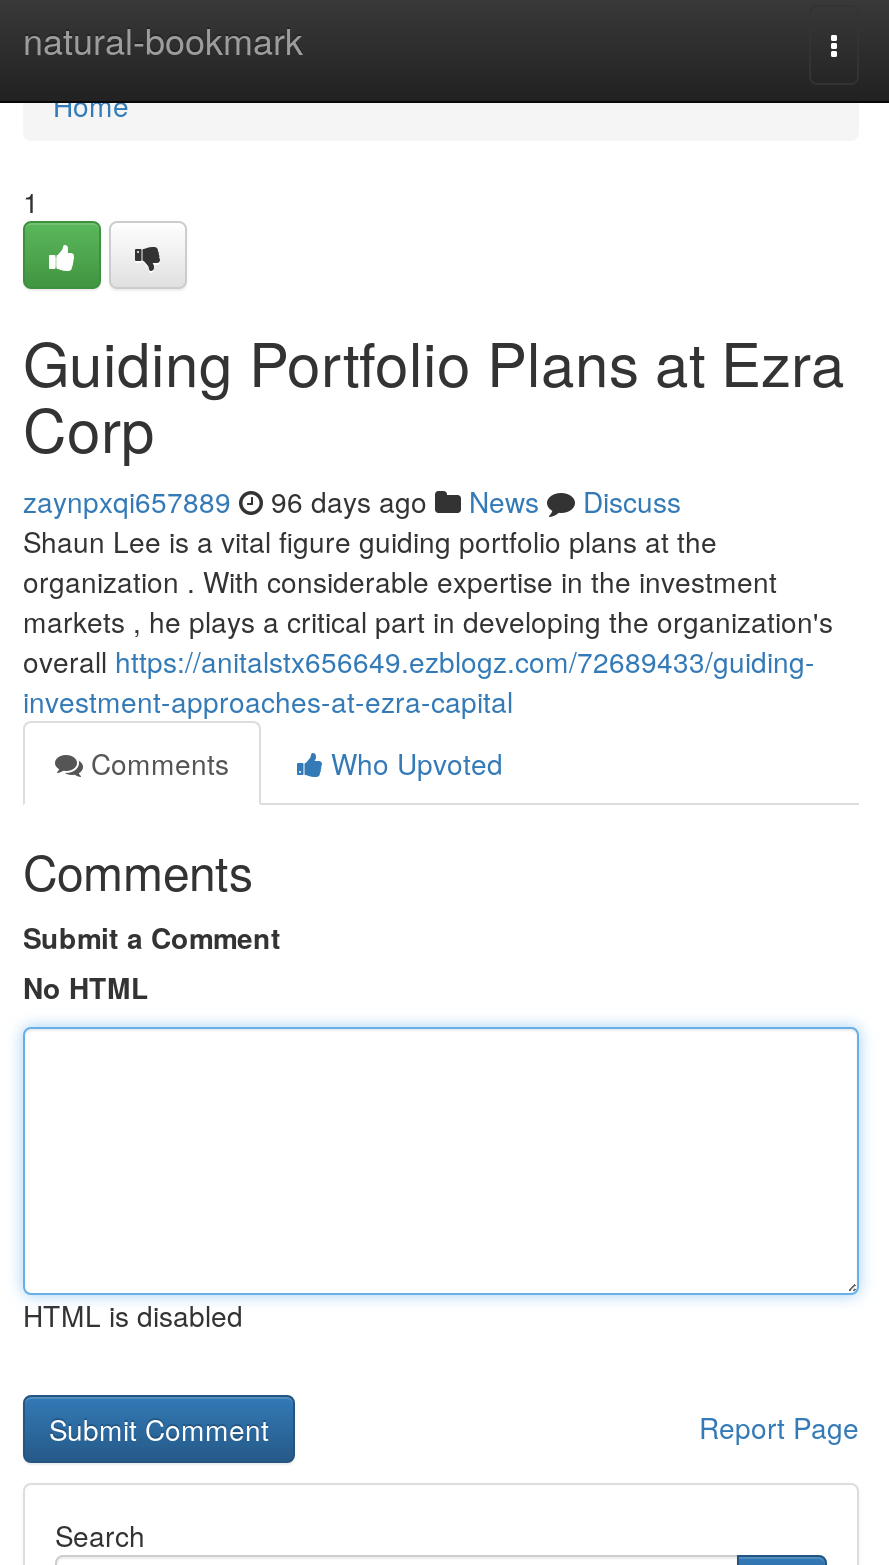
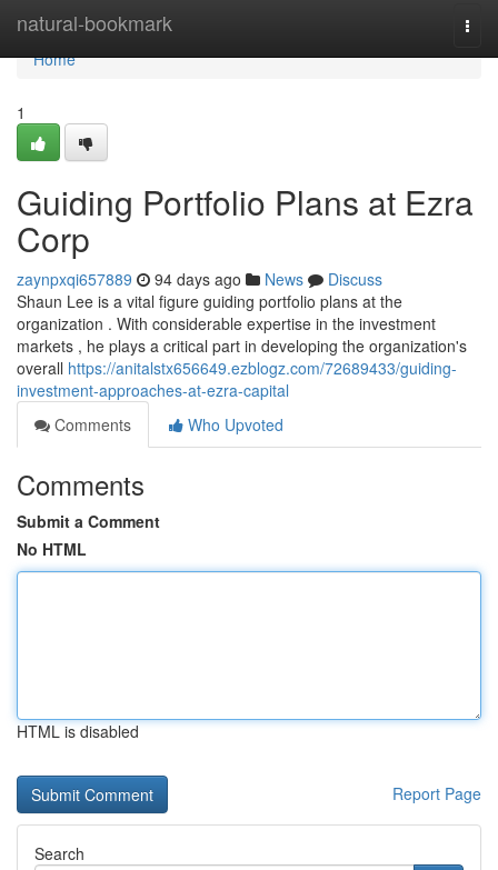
- zaynpxqi657889 96 days ago News Discuss
+ zaynpxqi657889 94 days ago News Discuss
